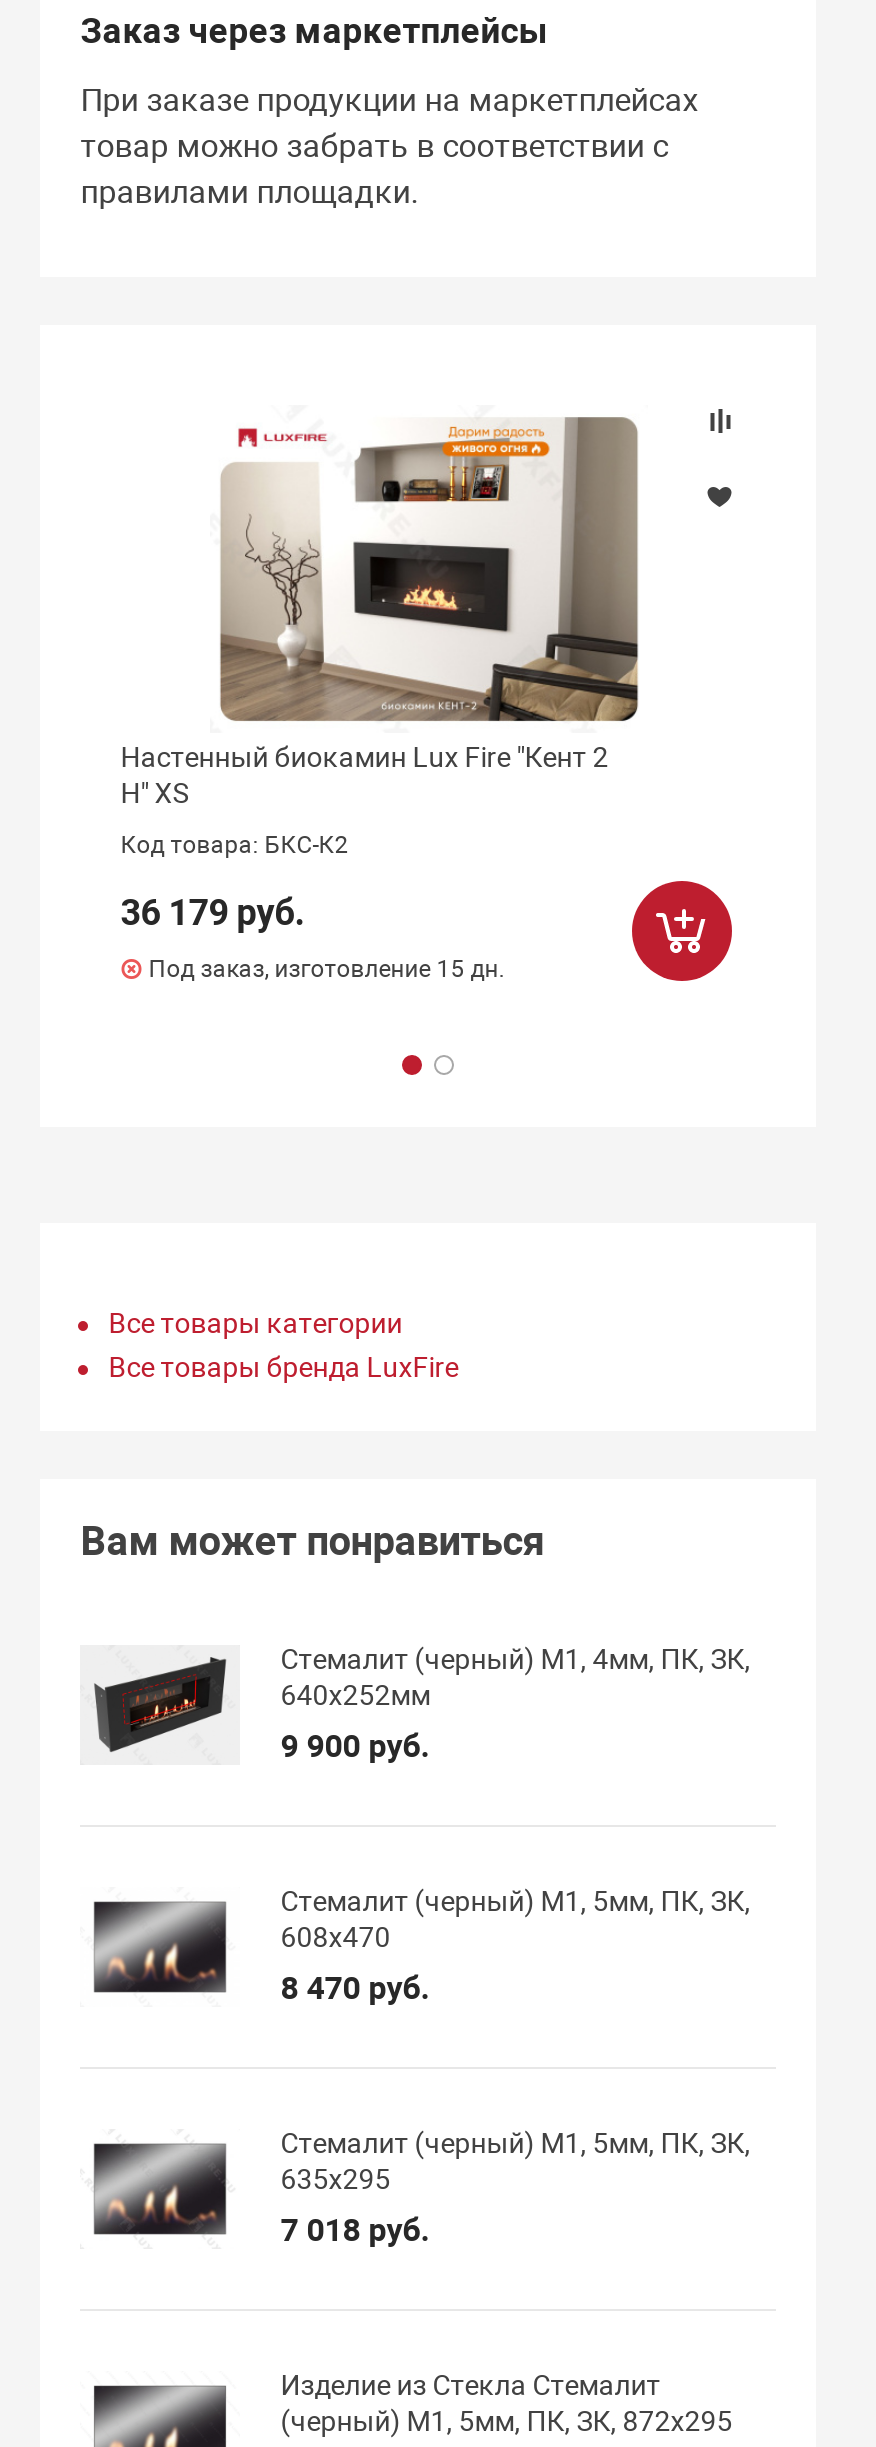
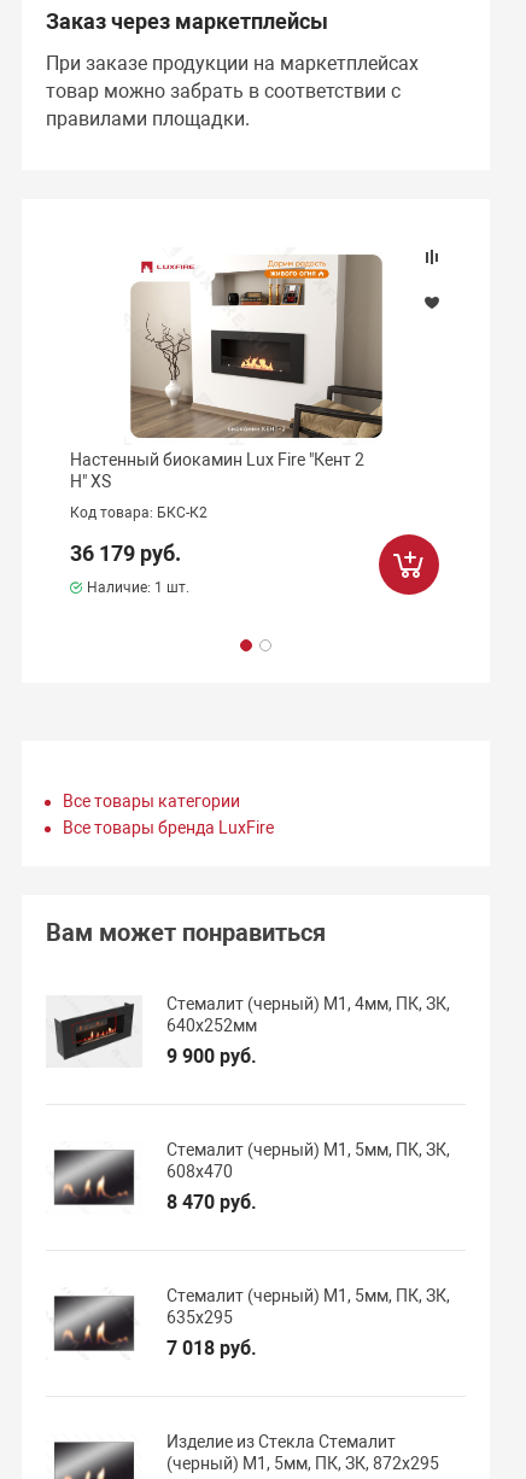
- Под заказ, изготовление 15 дн.
+ Наличие: 1 шт.
